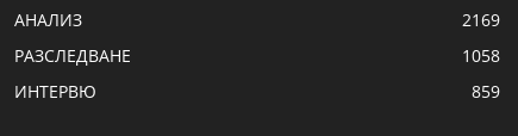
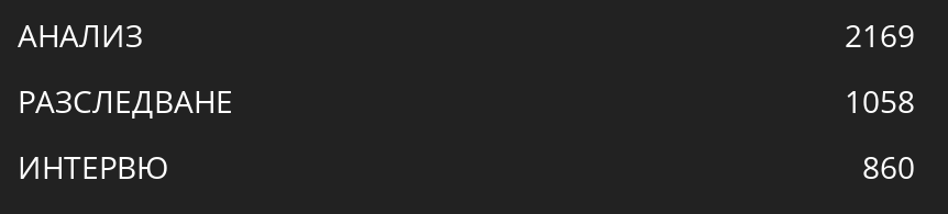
- 859
+ 860
